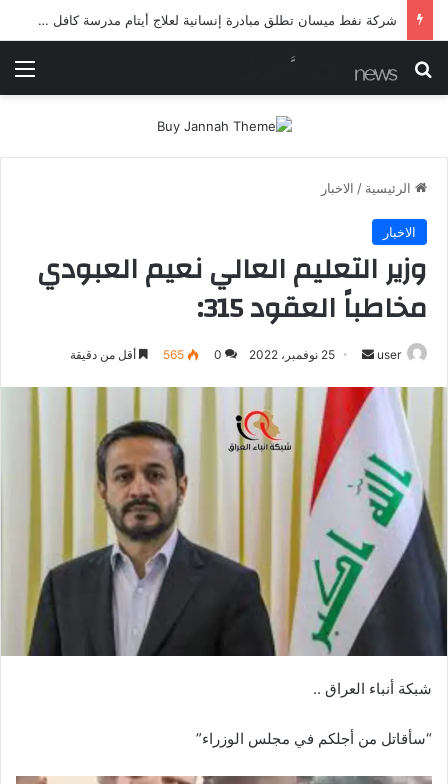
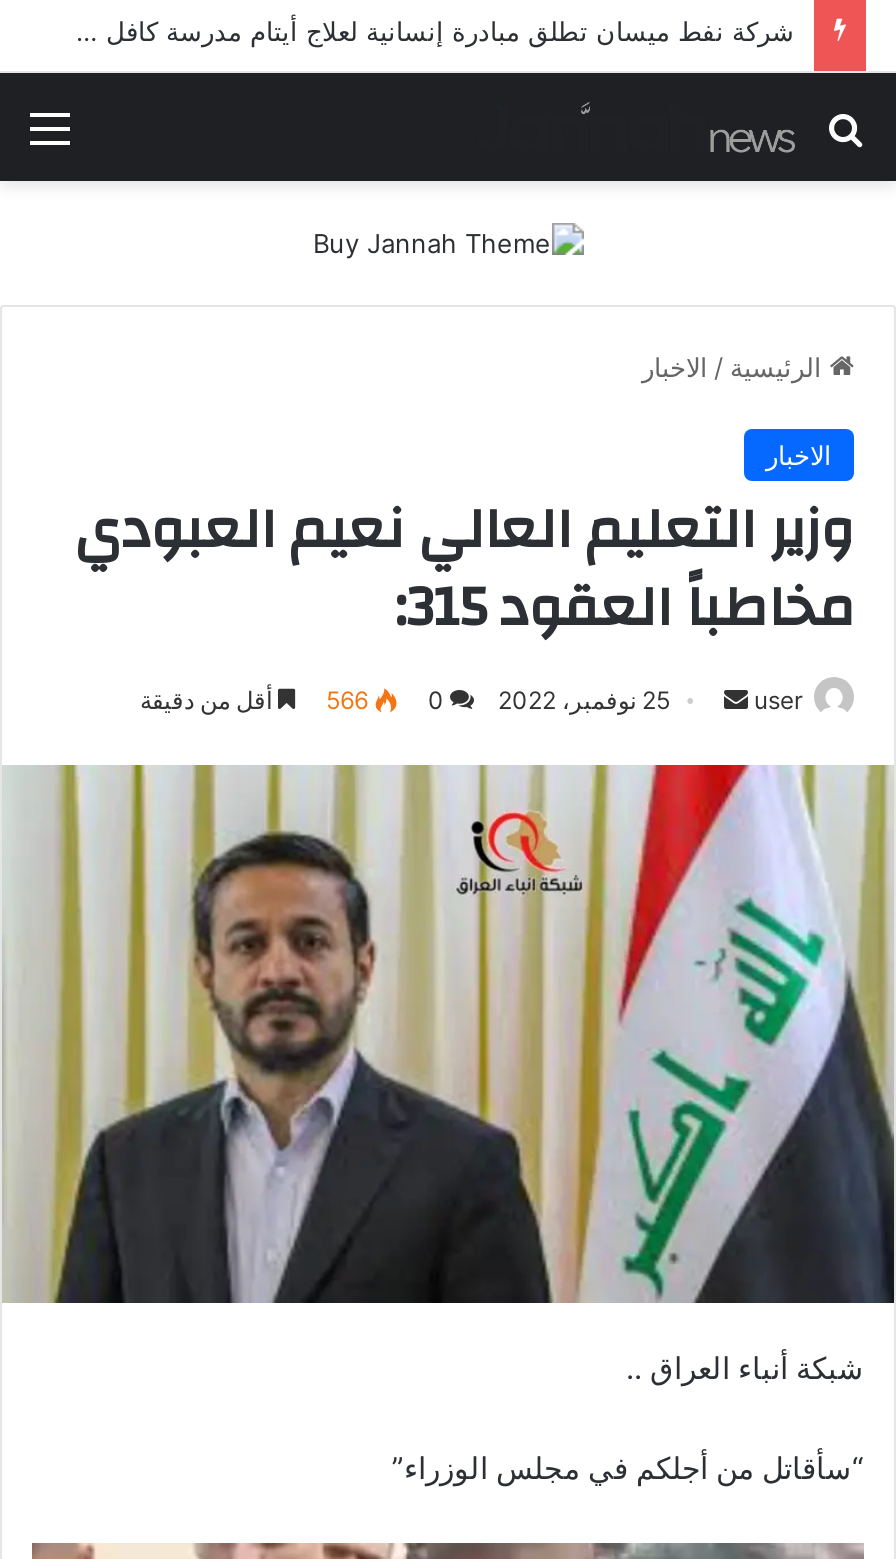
- 565
+ 566
